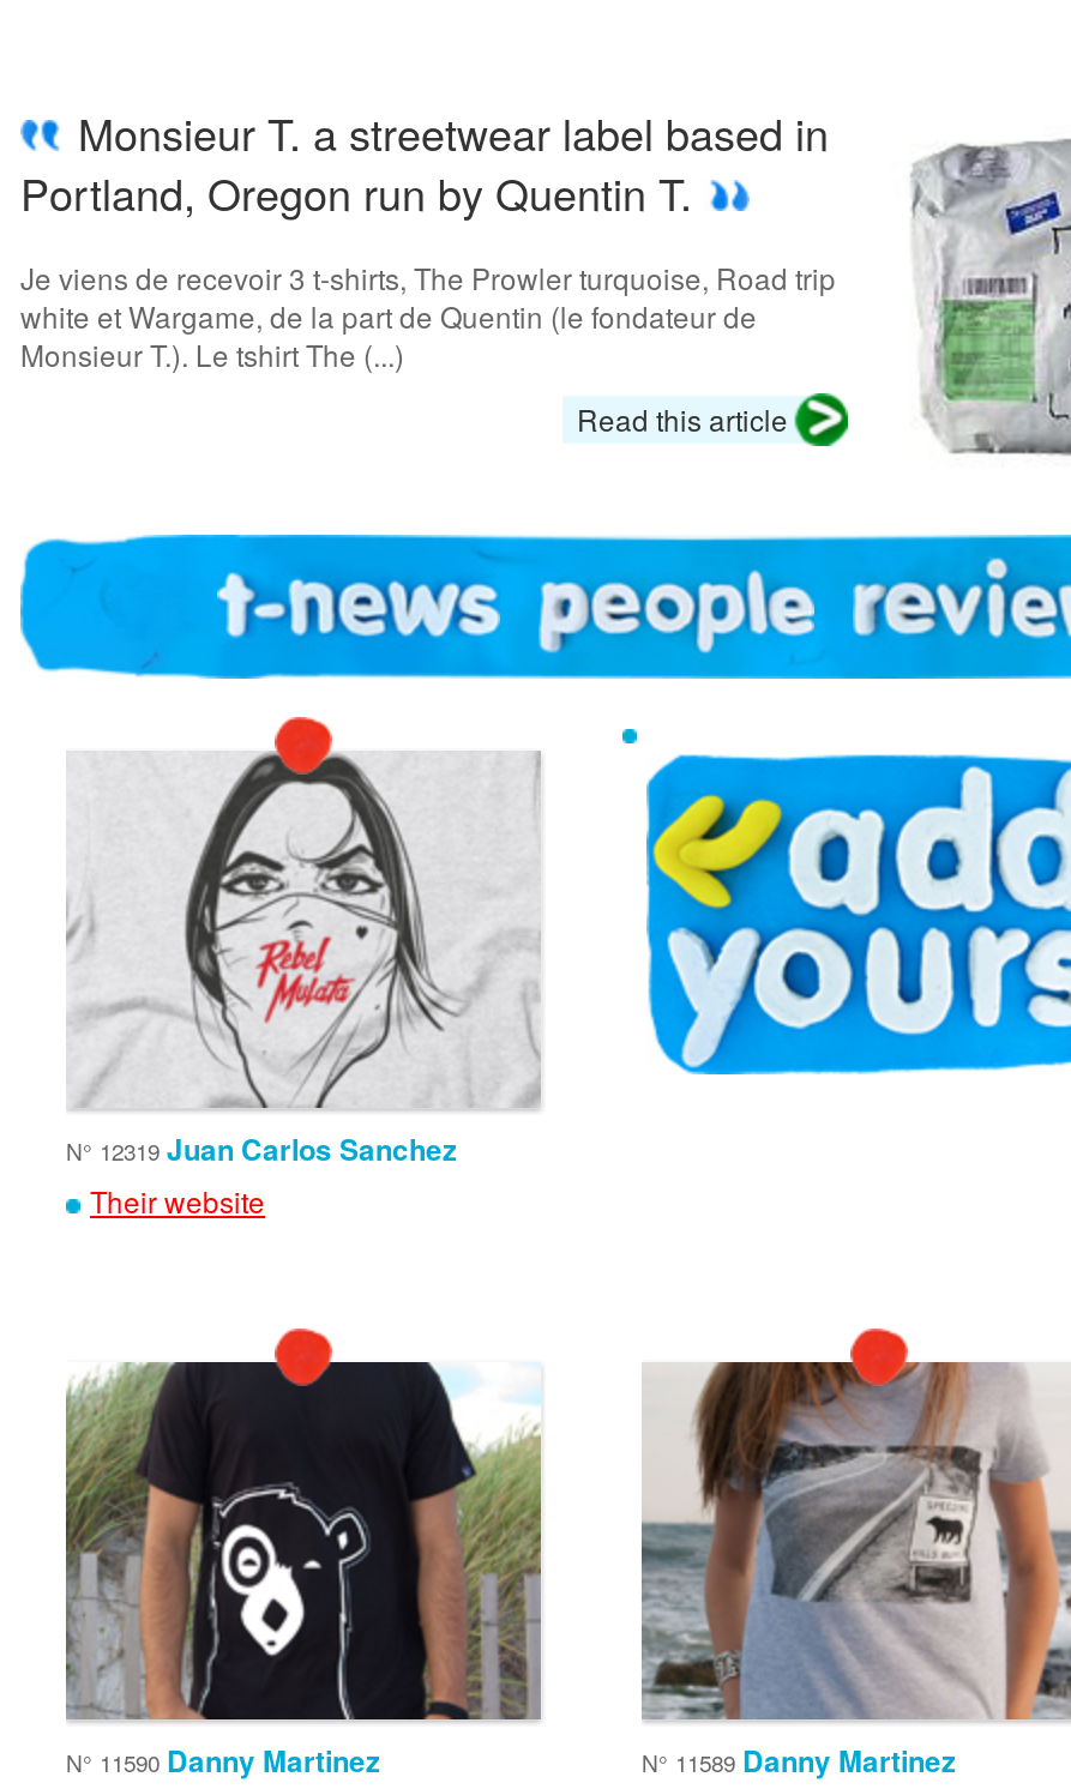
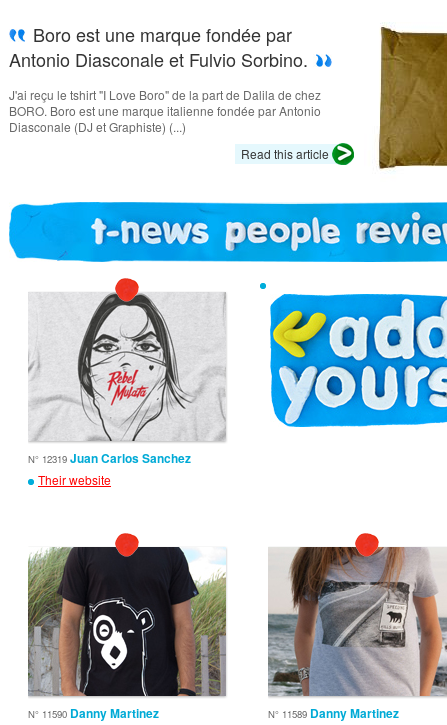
- Monsieur T. a streetwear label based in
- Portland, Oregon run by Quentin T.
+ Boro est une marque fondée par
+ Antonio Diasconale et Fulvio Sorbino.

- [image]
+ [image]

- Je viens de recevoir 3 t-shirts, The Prowler turquoise, Road trip
- white et Wargame, de la part de Quentin (le fondateur de
- Monsieur T.). Le tshirt The (...)
+ J'ai reçu le tshirt "I Love Boro" de la part de Dalila de chez
+ BORO. Boro est une marque italienne fondée par Antonio
+ Diasconale (DJ et Graphiste) (...)
